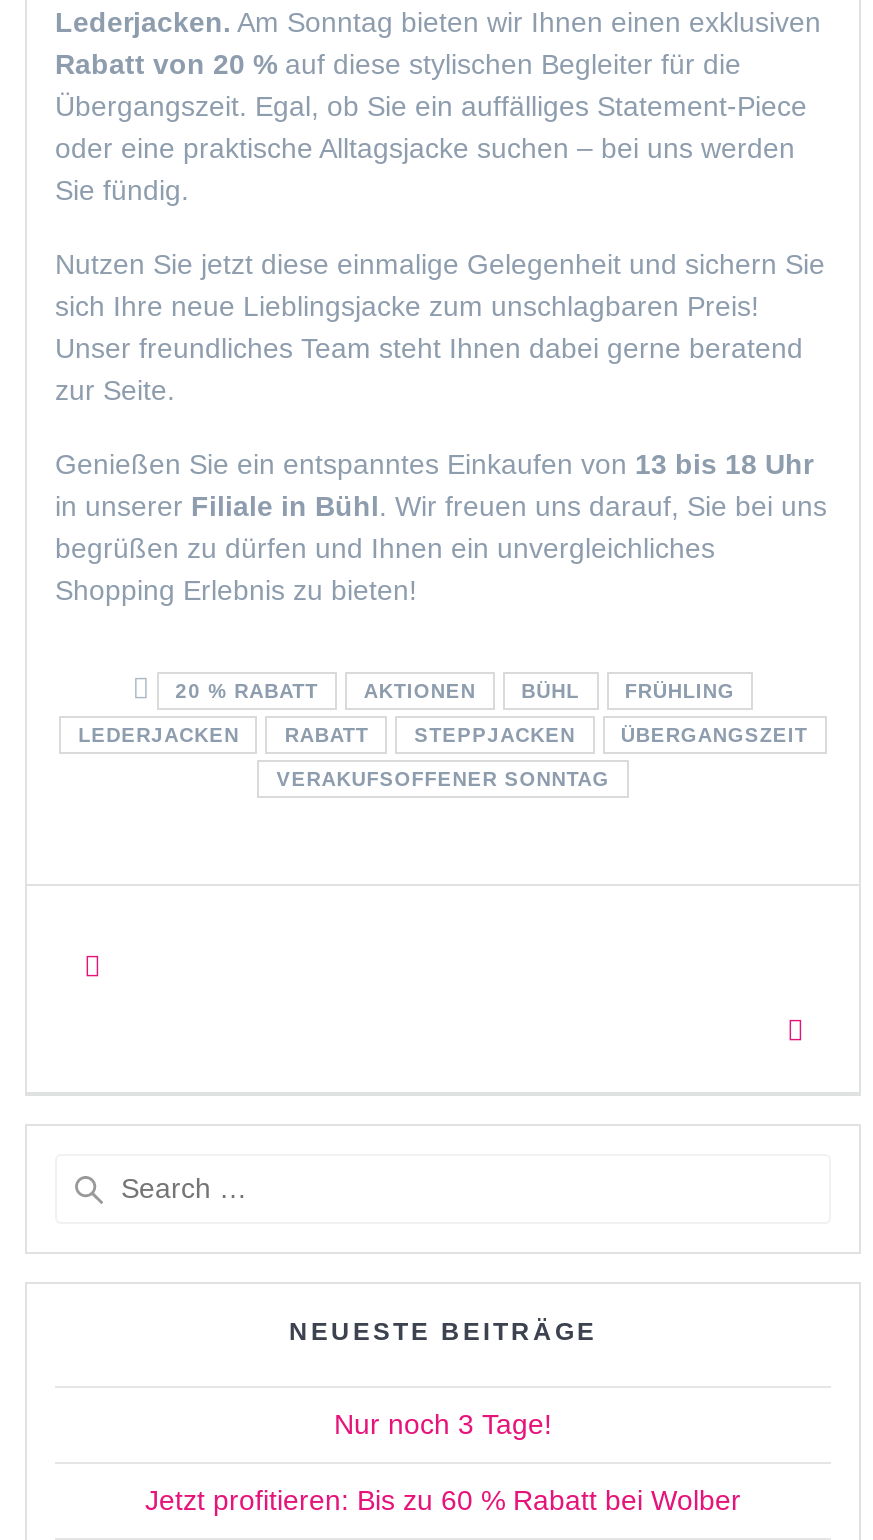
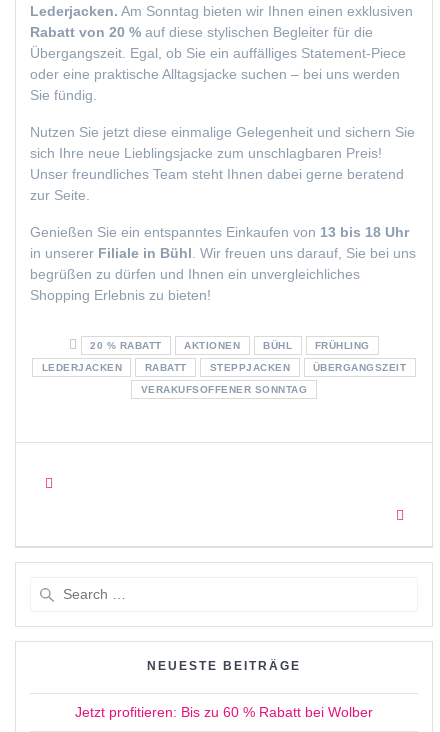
- Nur noch 3 Tage!
